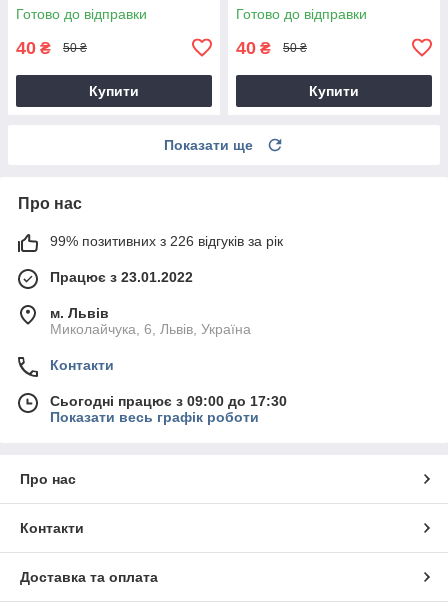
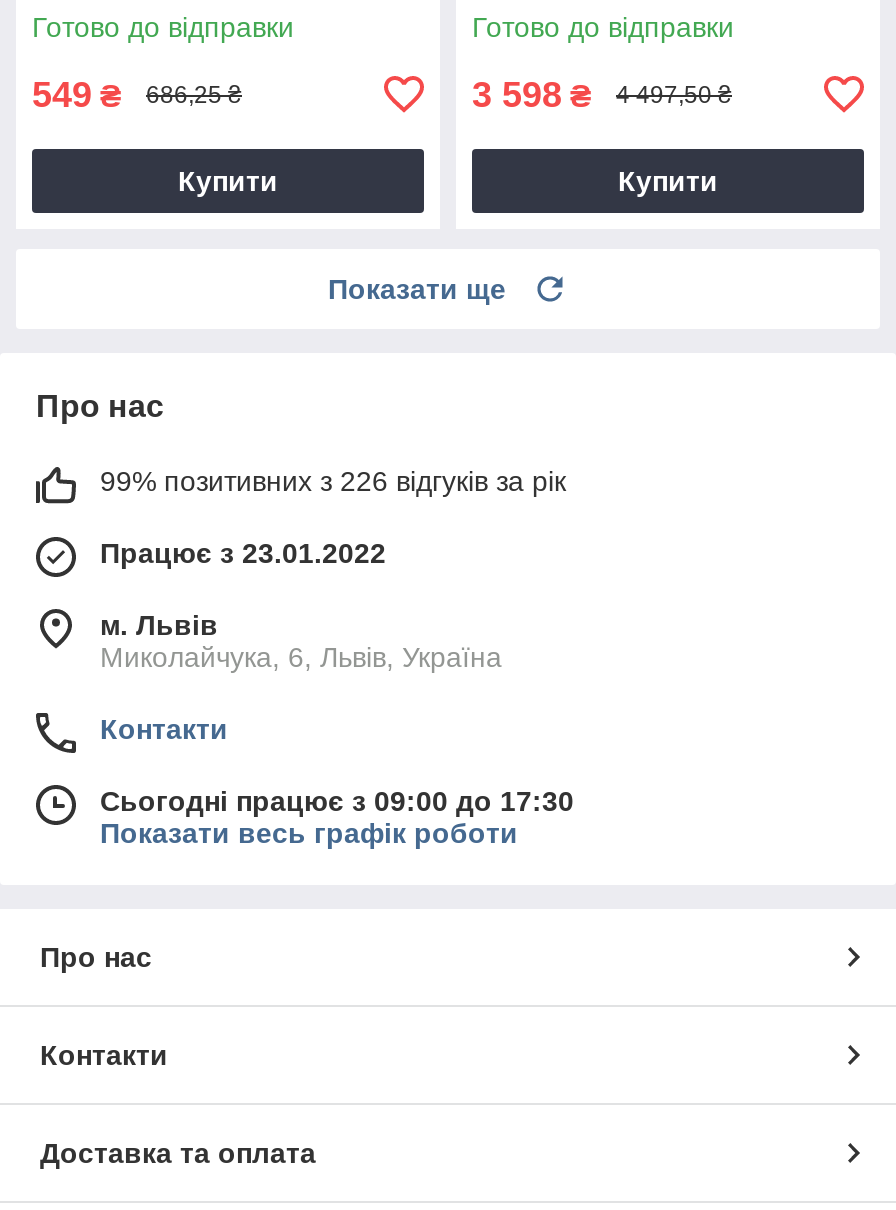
- 40 ₴
+ 549 ₴

- 50 ₴
+ 686,25 ₴

- 40 ₴
+ 3 598 ₴

- 50 ₴
+ 4 497,50 ₴
